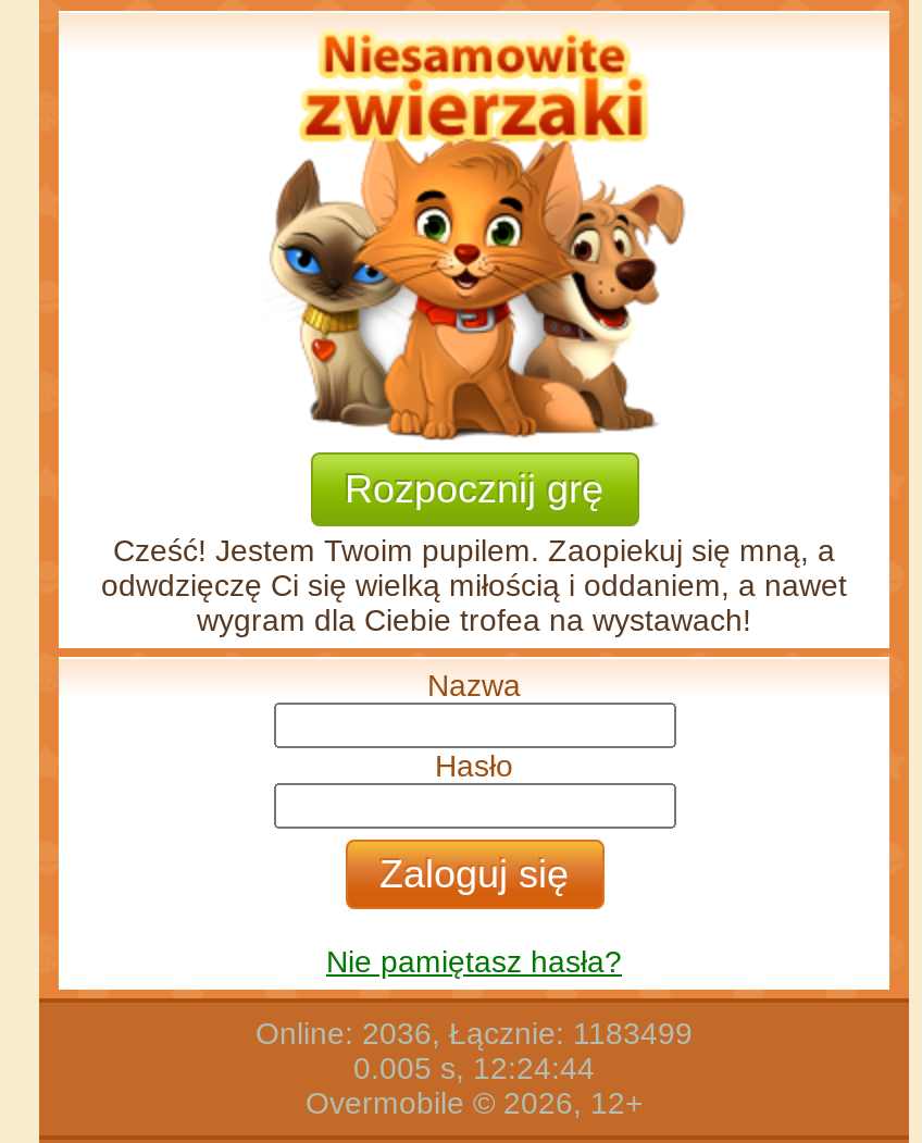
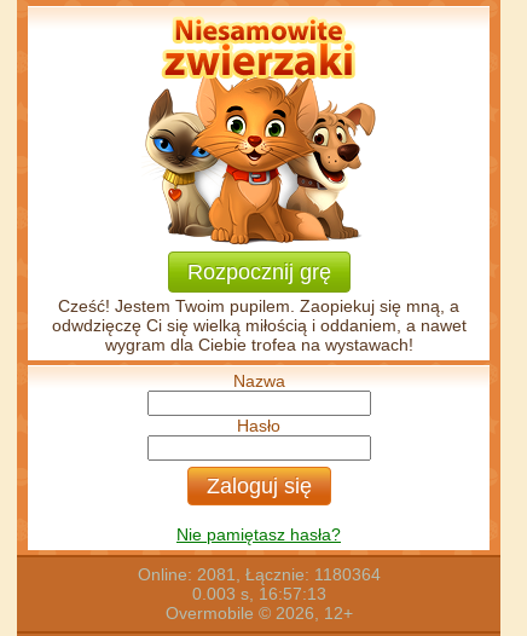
- Online: 2036, Łącznie: 1183499
+ Online: 2081, Łącznie: 1180364

- 0.005 s, 12:24:44
+ 0.003 s, 16:57:13
